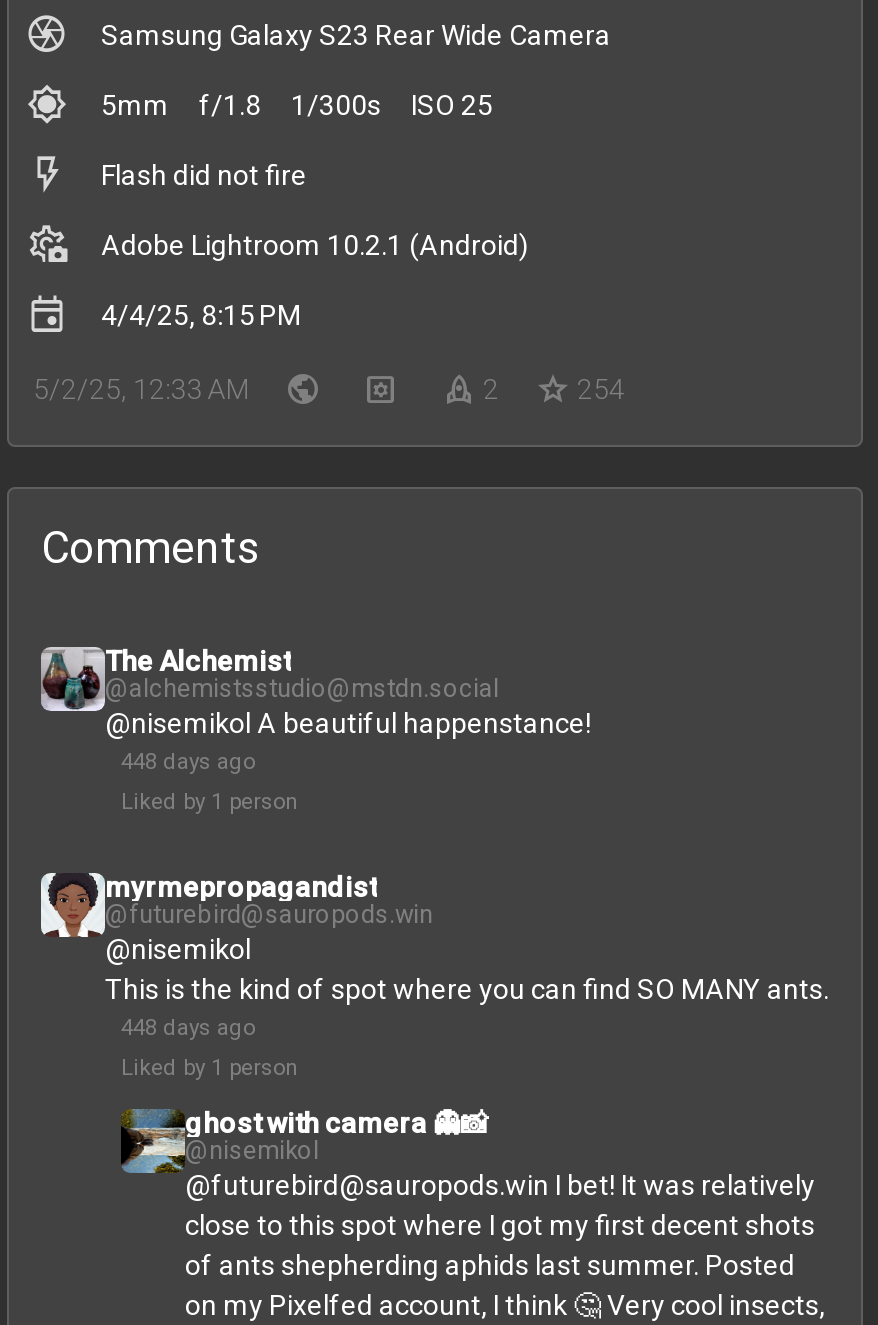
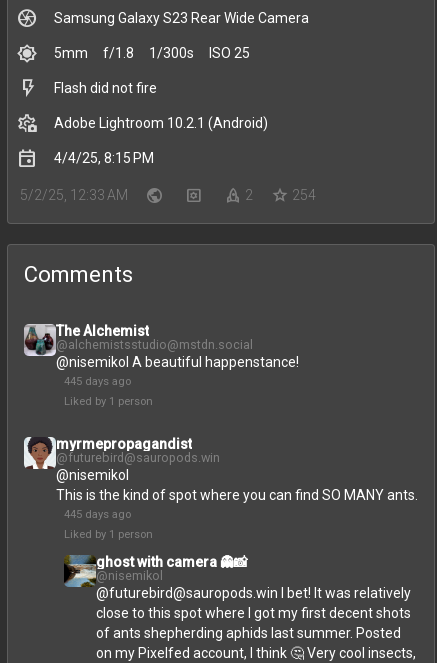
- 448 days ago
+ 445 days ago

- 448 days ago
+ 445 days ago
